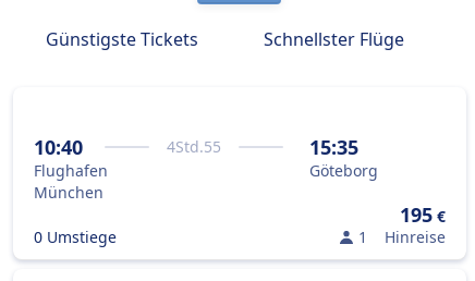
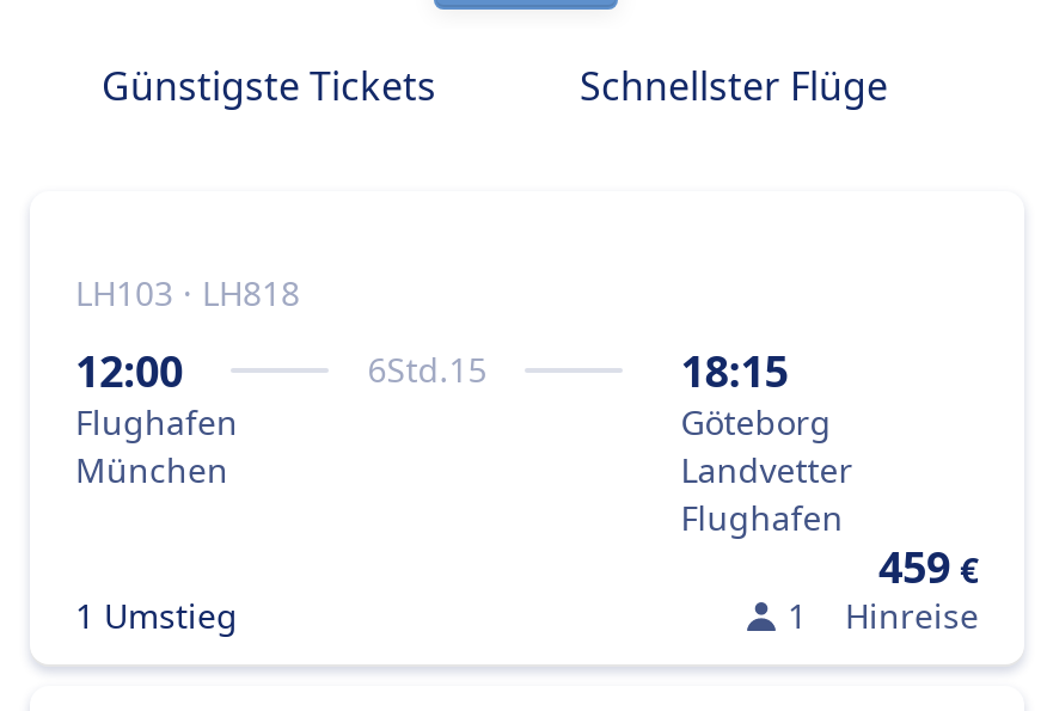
- 10:40
- 4Std.55
+ LH103 · LH818
+ 12:00
+ 6Std.15

- 15:35
+ 18:15

- 195 €
+ Landvetter
+ Flughafen
+ 459 €

- 0 Umstiege
+ 1 Umstieg
